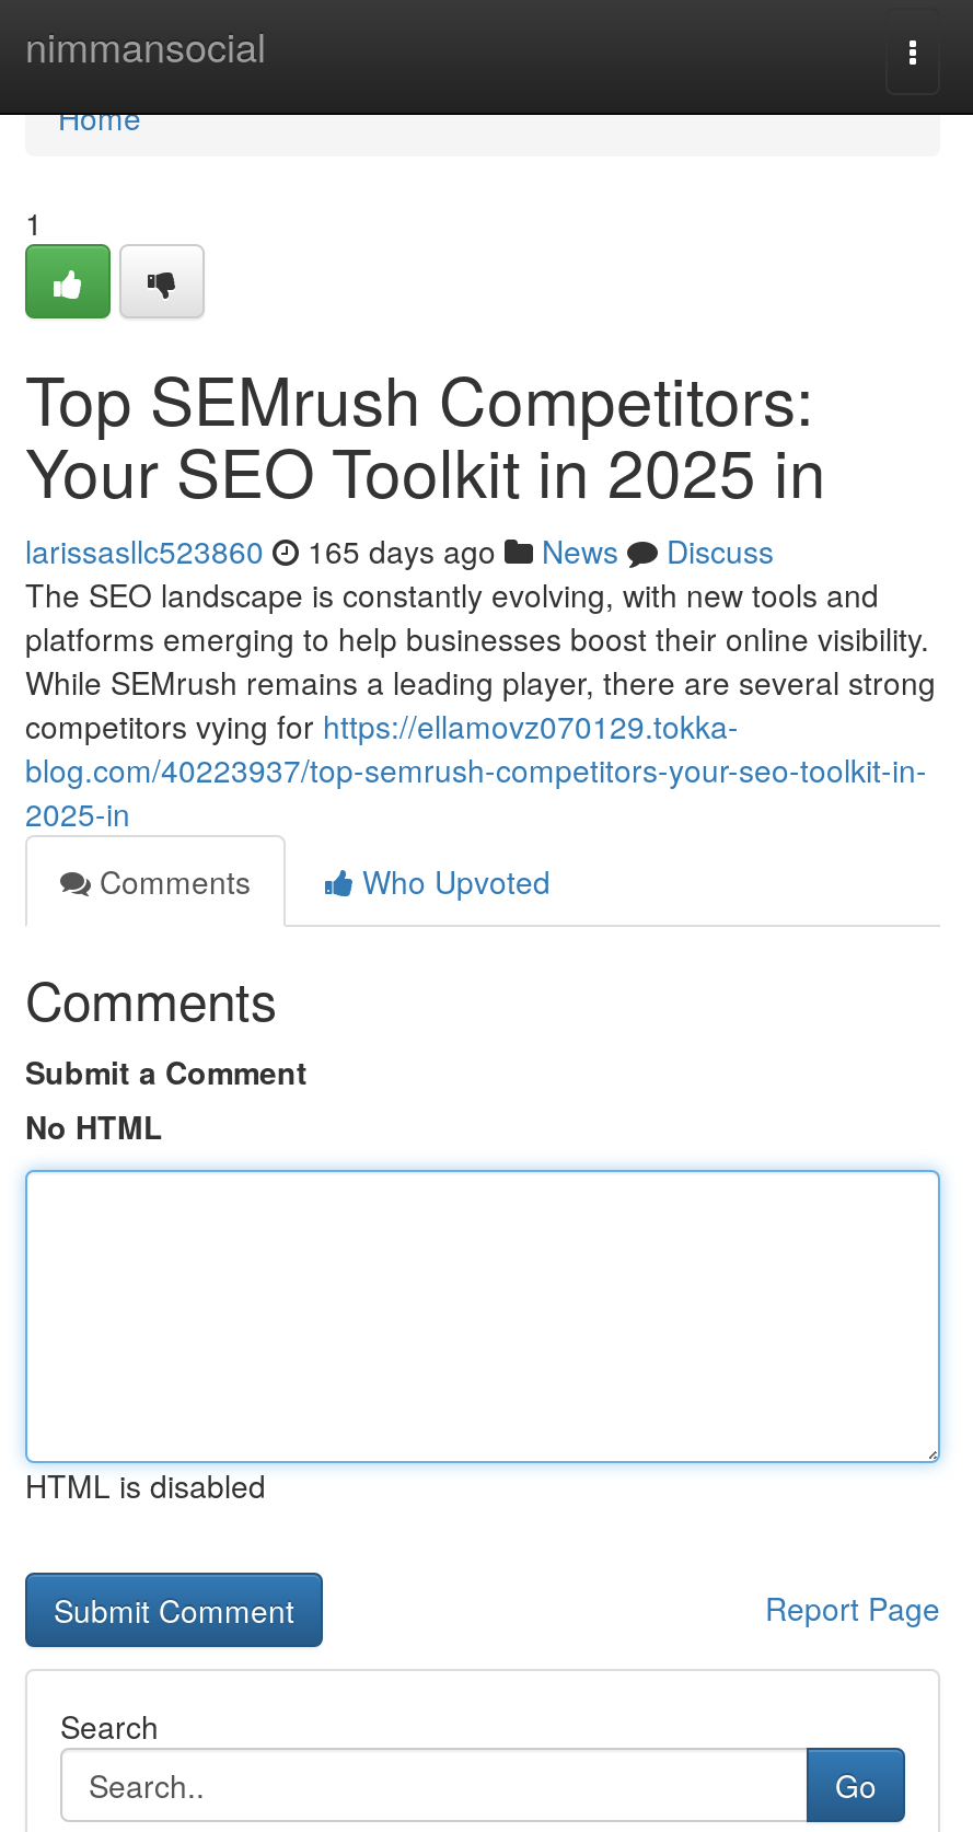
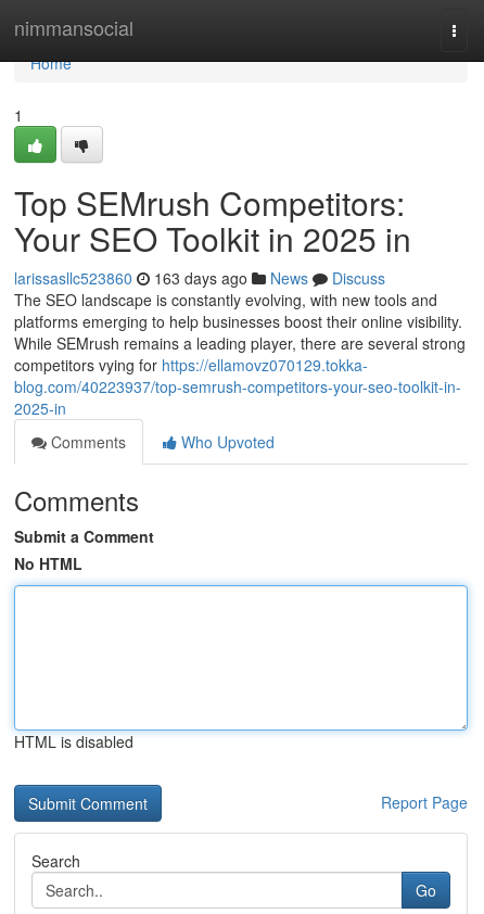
- larissasllc523860 165 days ago News Discuss
+ larissasllc523860 163 days ago News Discuss
